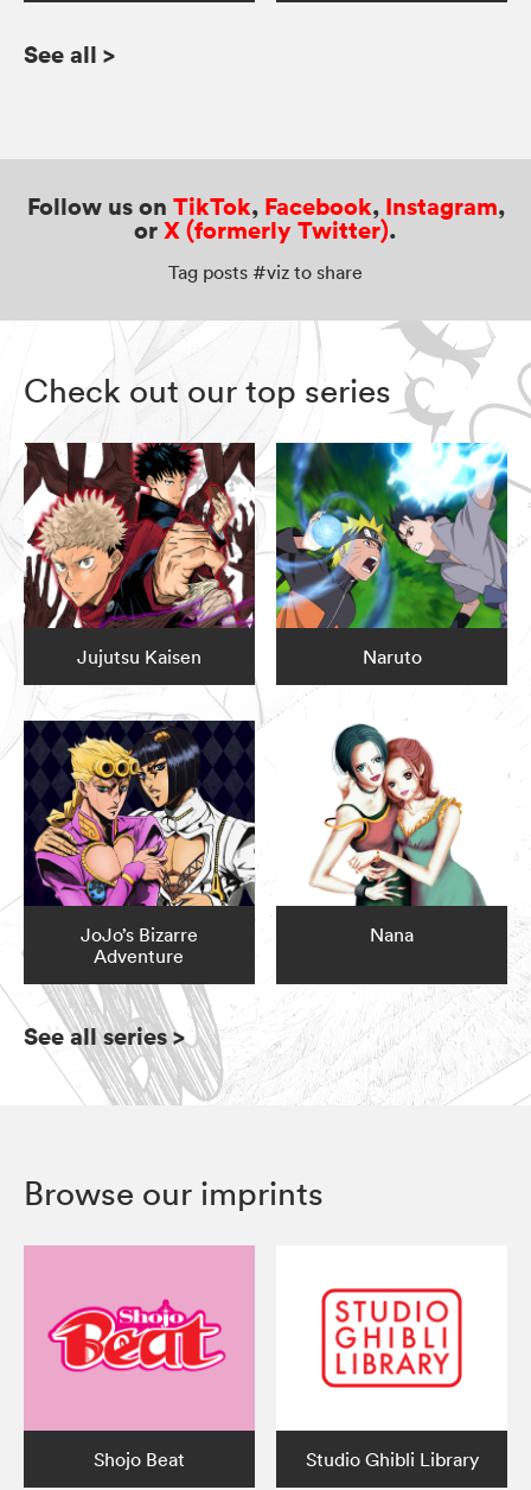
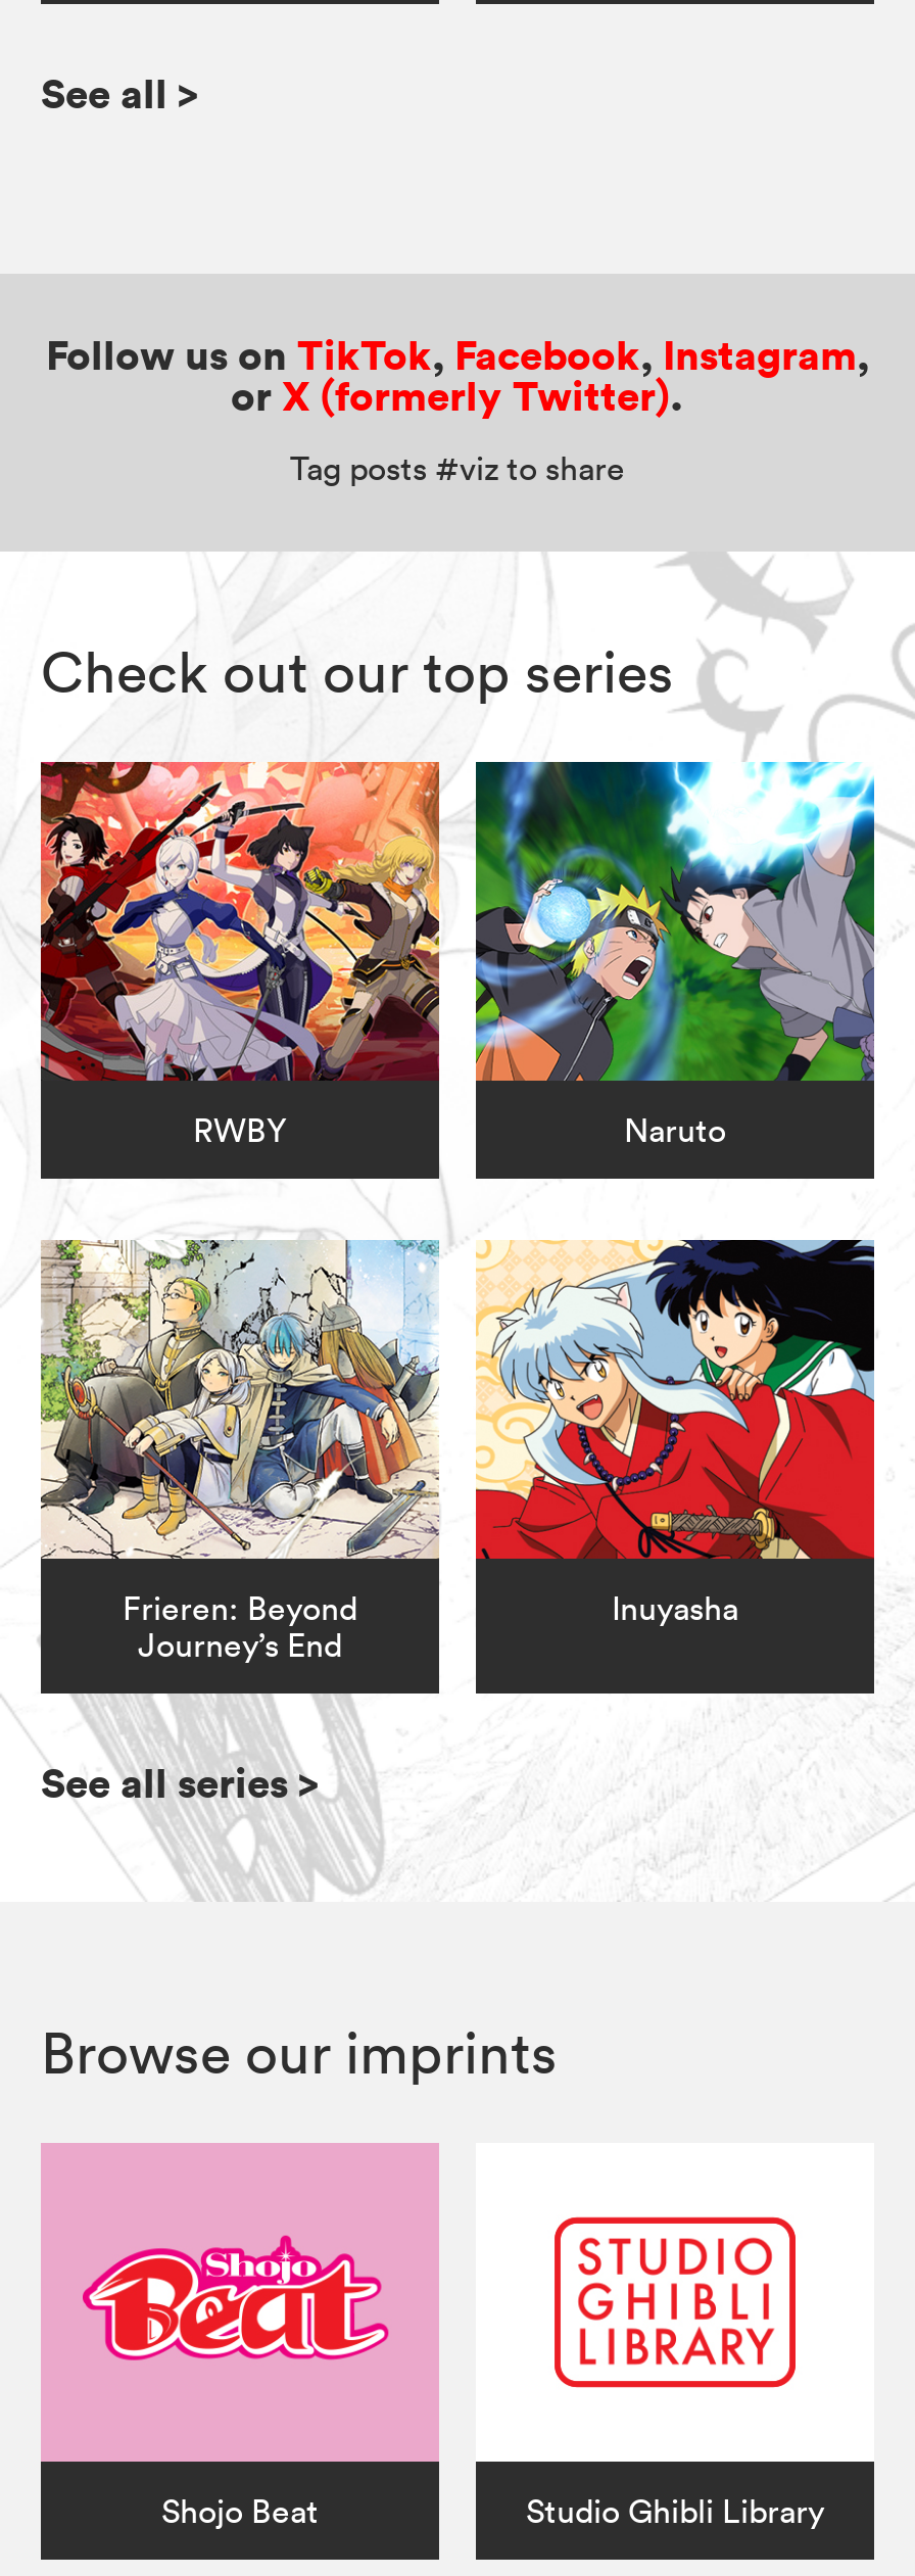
- [image]
- Jujutsu Kaisen
+ [image]
+ RWBY

- [image]
- JoJo’s Bizarre
- Adventure
+ [image]
+ Frieren: Beyond
+ Journey’s End

- [image]
- Nana
+ [image]
+ Inuyasha
